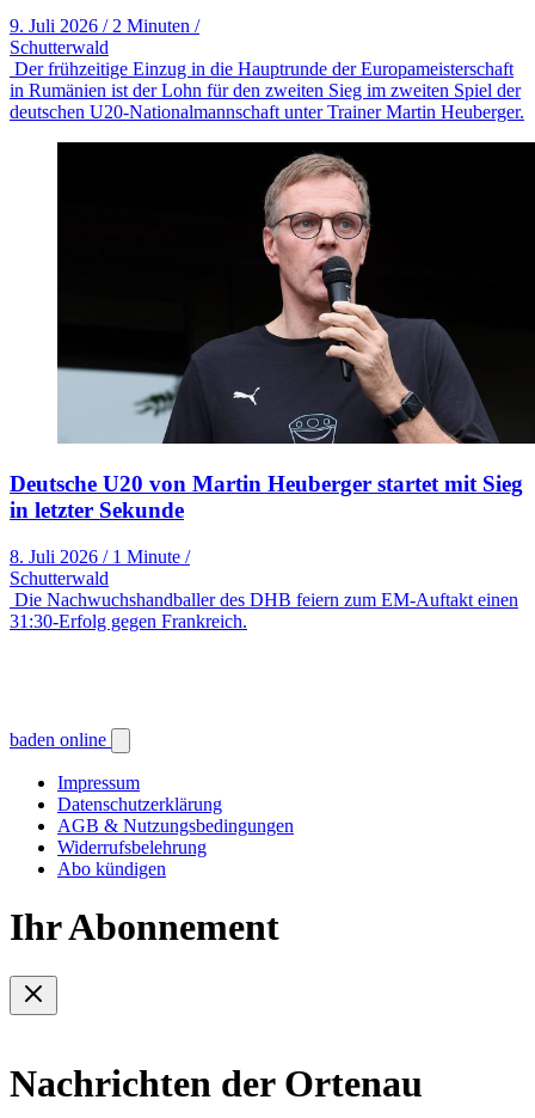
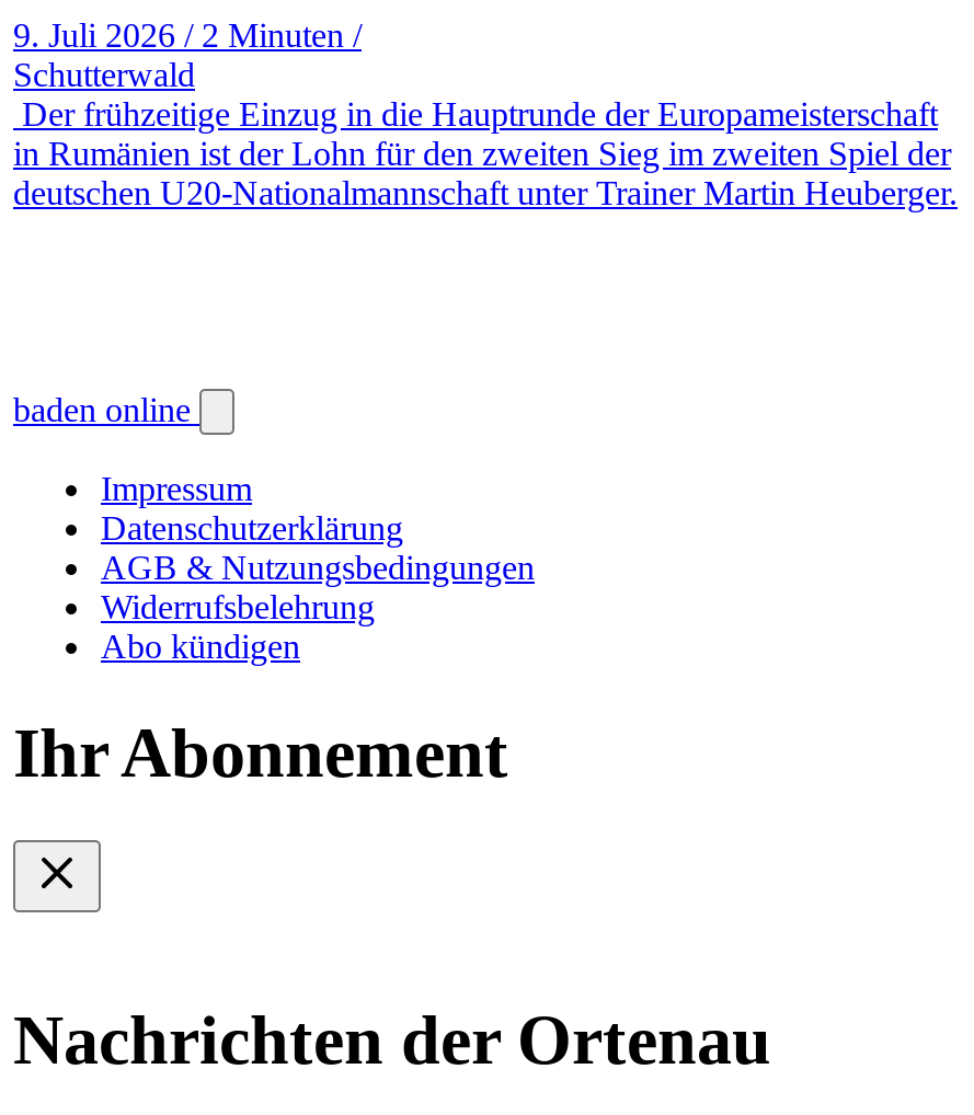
- [image]
- Deutsche U20 von Martin Heuberger startet mit Sieg
- in letzter Sekunde
- 8. Juli 2026 / 1 Minute /
- Schutterwald
- Die Nachwuchshandballer des DHB feiern zum EM-Auftakt einen
- 31:30-Erfolg gegen Frankreich.
